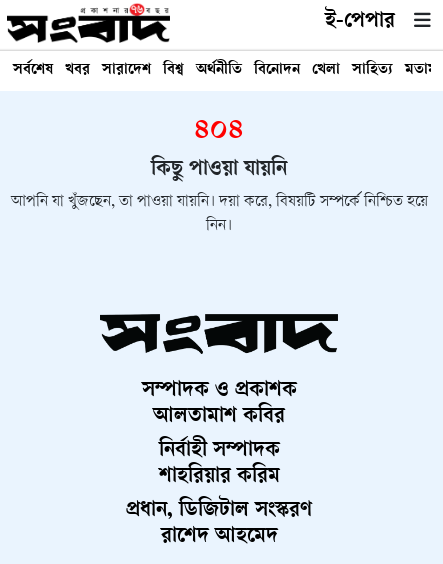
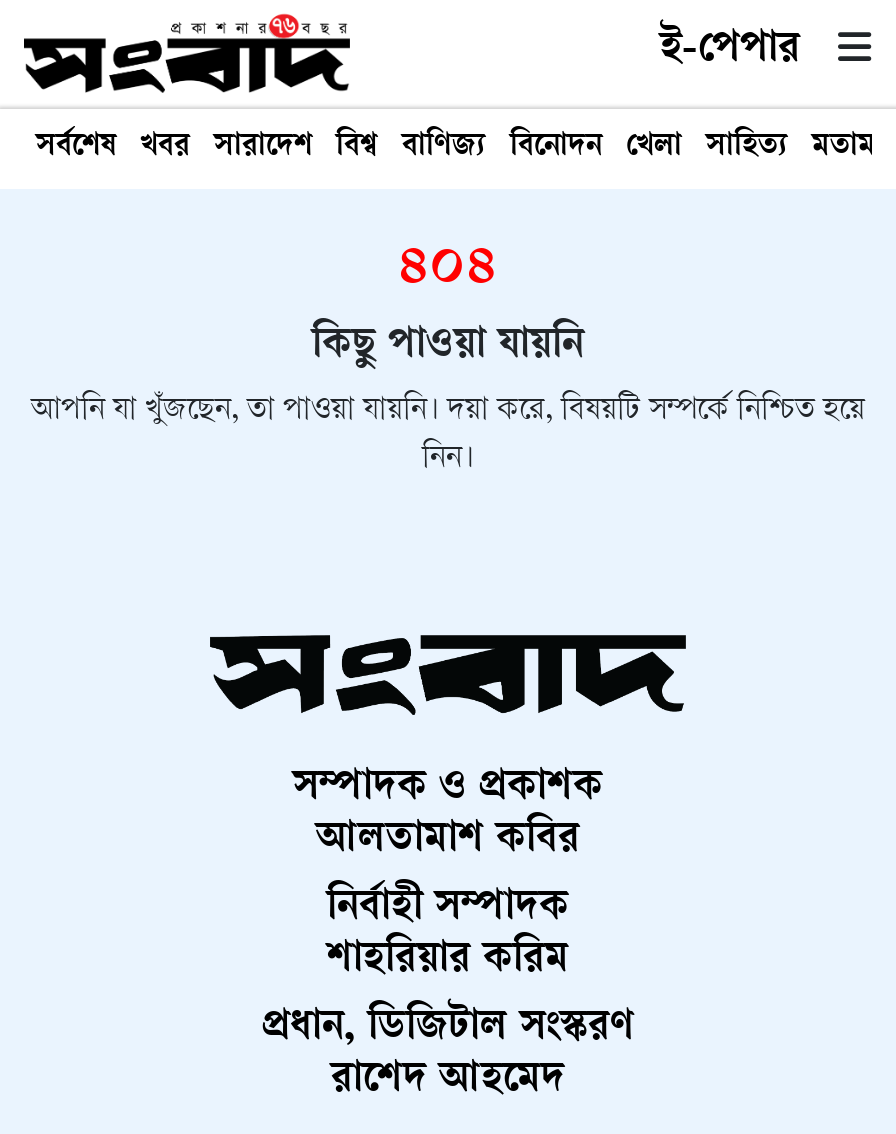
- অর্থনীতি
+ বাণিজ্য
